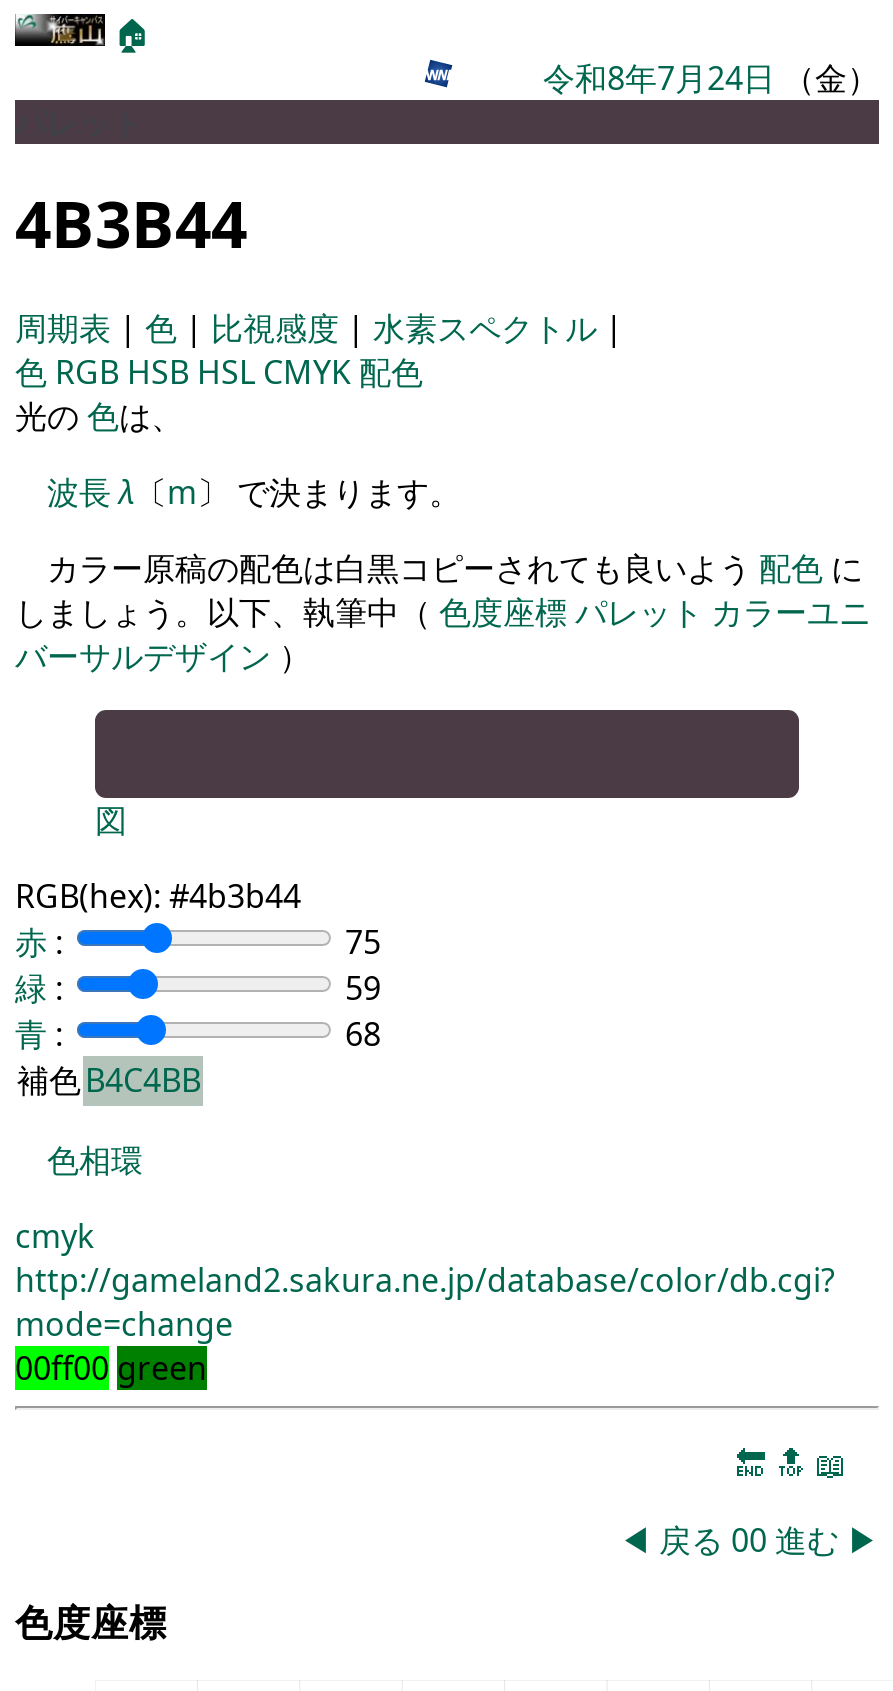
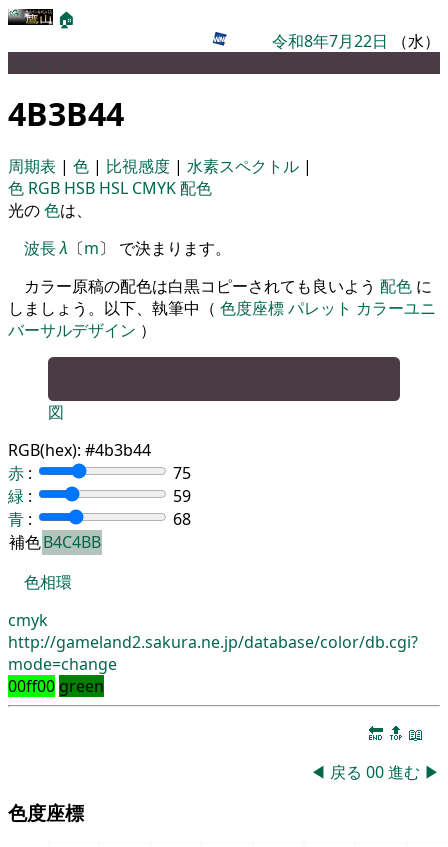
- 令和8年7月24日（金）
+ 令和8年7月22日（水）
